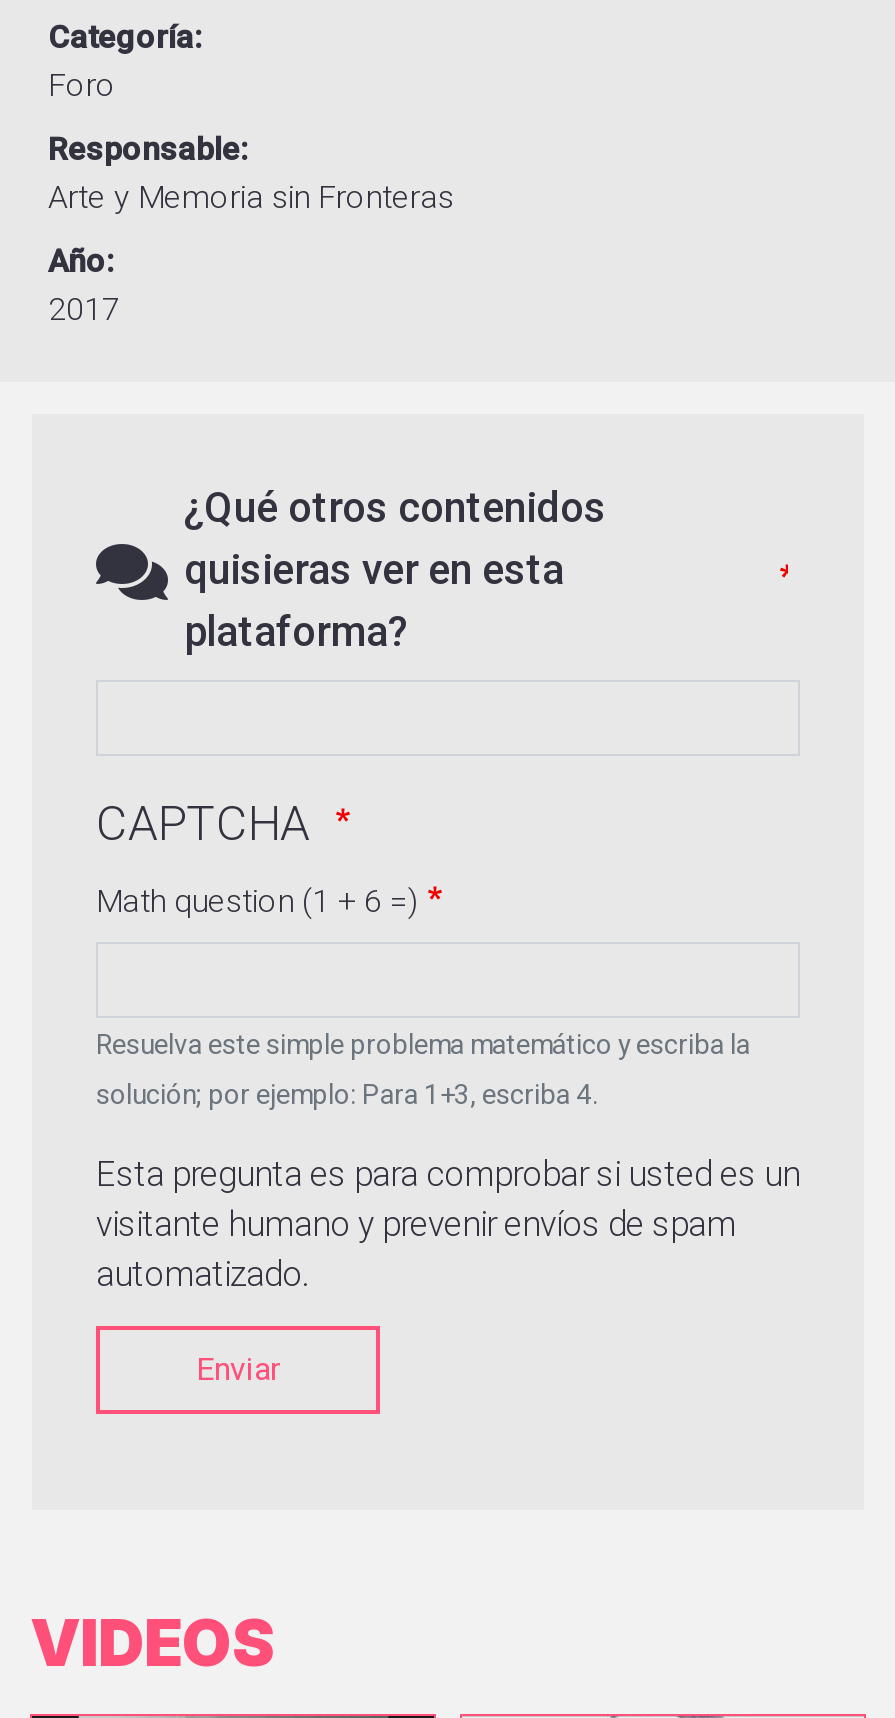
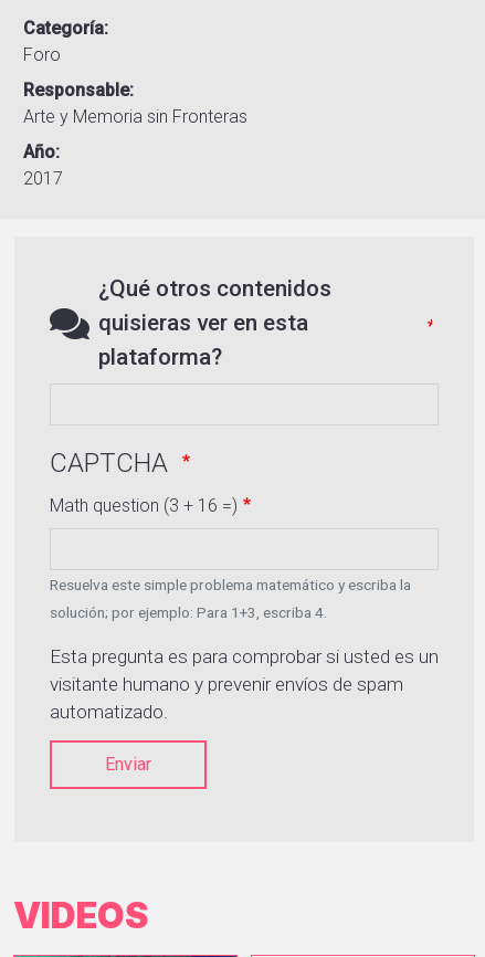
- Math question (1 + 6 =)
+ Math question (3 + 16 =)
